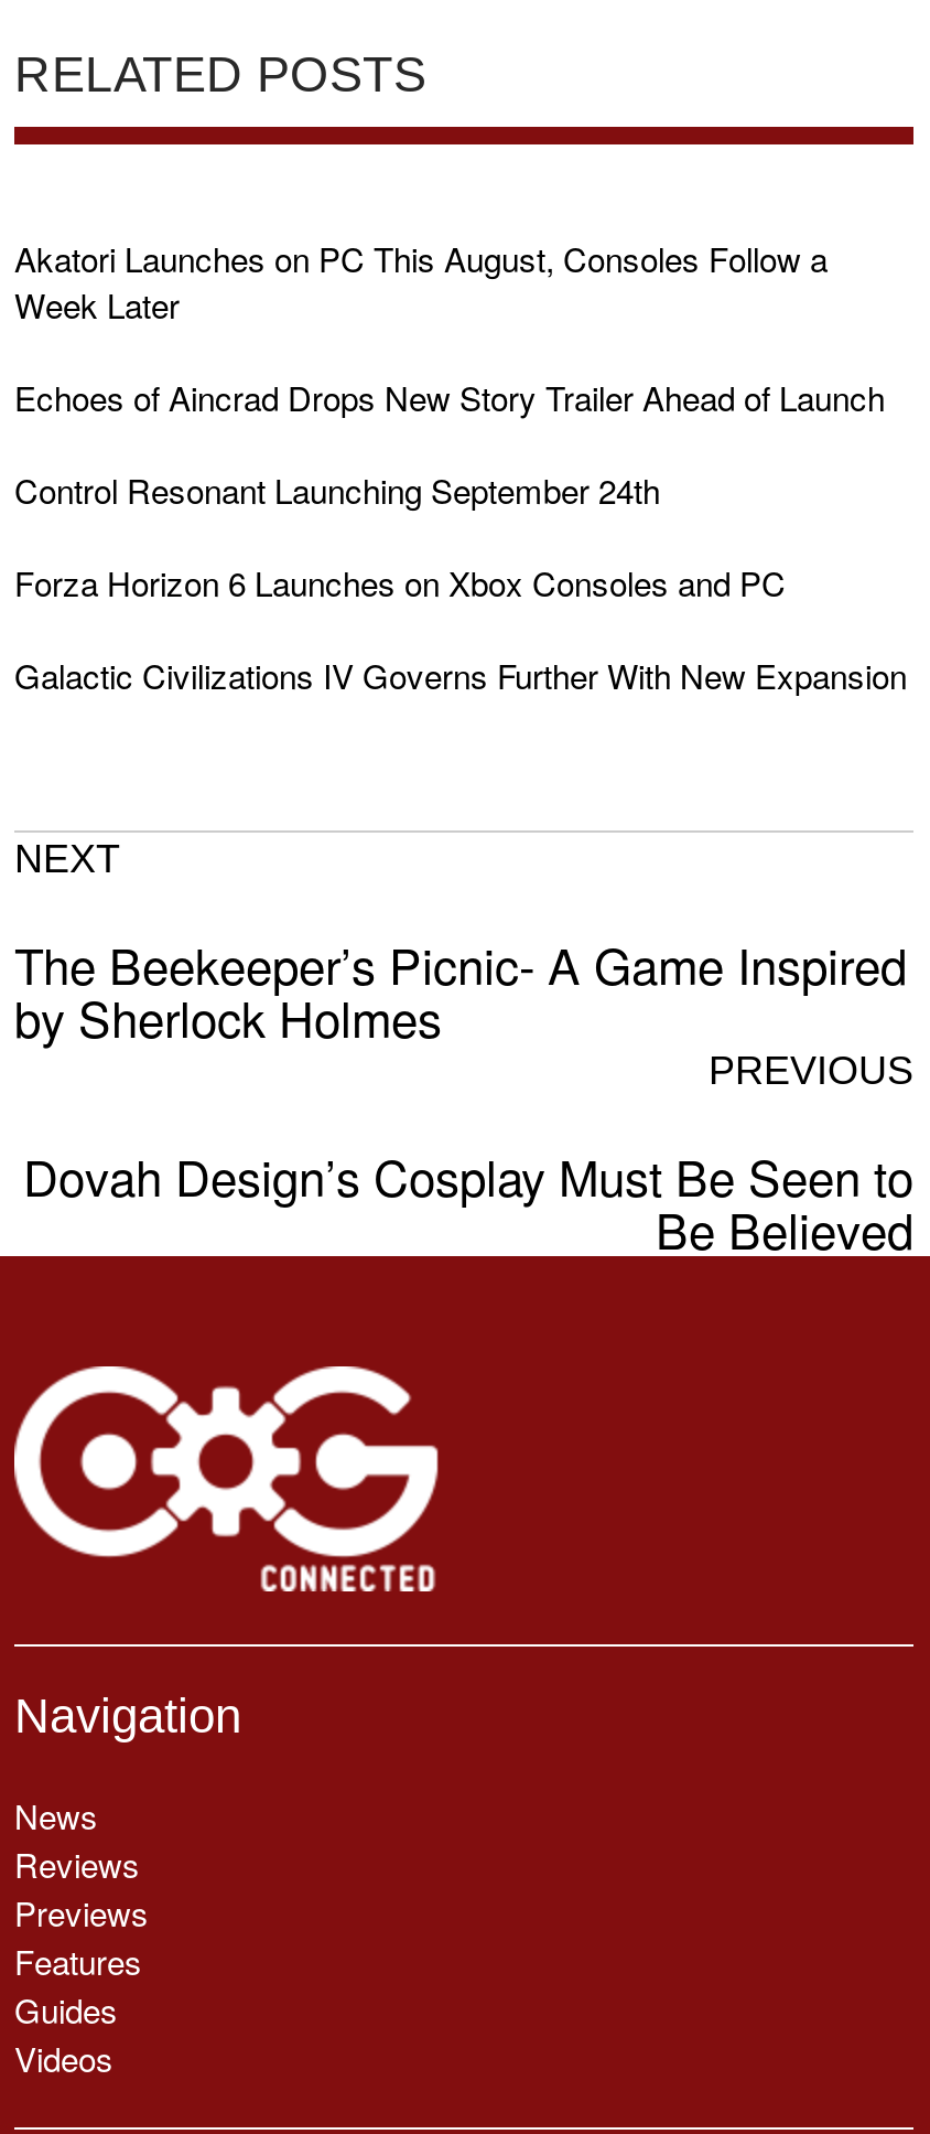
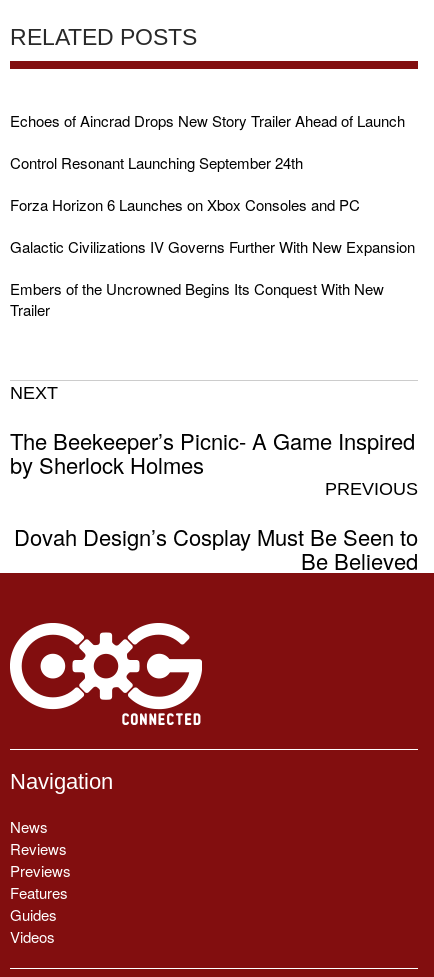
- Akatori Launches on PC This August, Consoles Follow a
- Week Later

moved up: Echoes of Aincrad Drops New Story Trailer Ahead of Launch | Control Resonant Launching September 24th | Forza Horizon 6 Launches on Xbox Consoles and PC | Galactic Civilizations IV Governs Further With New Expansion

+ Embers of the Uncrowned Begins Its Conquest With New
+ Trailer
